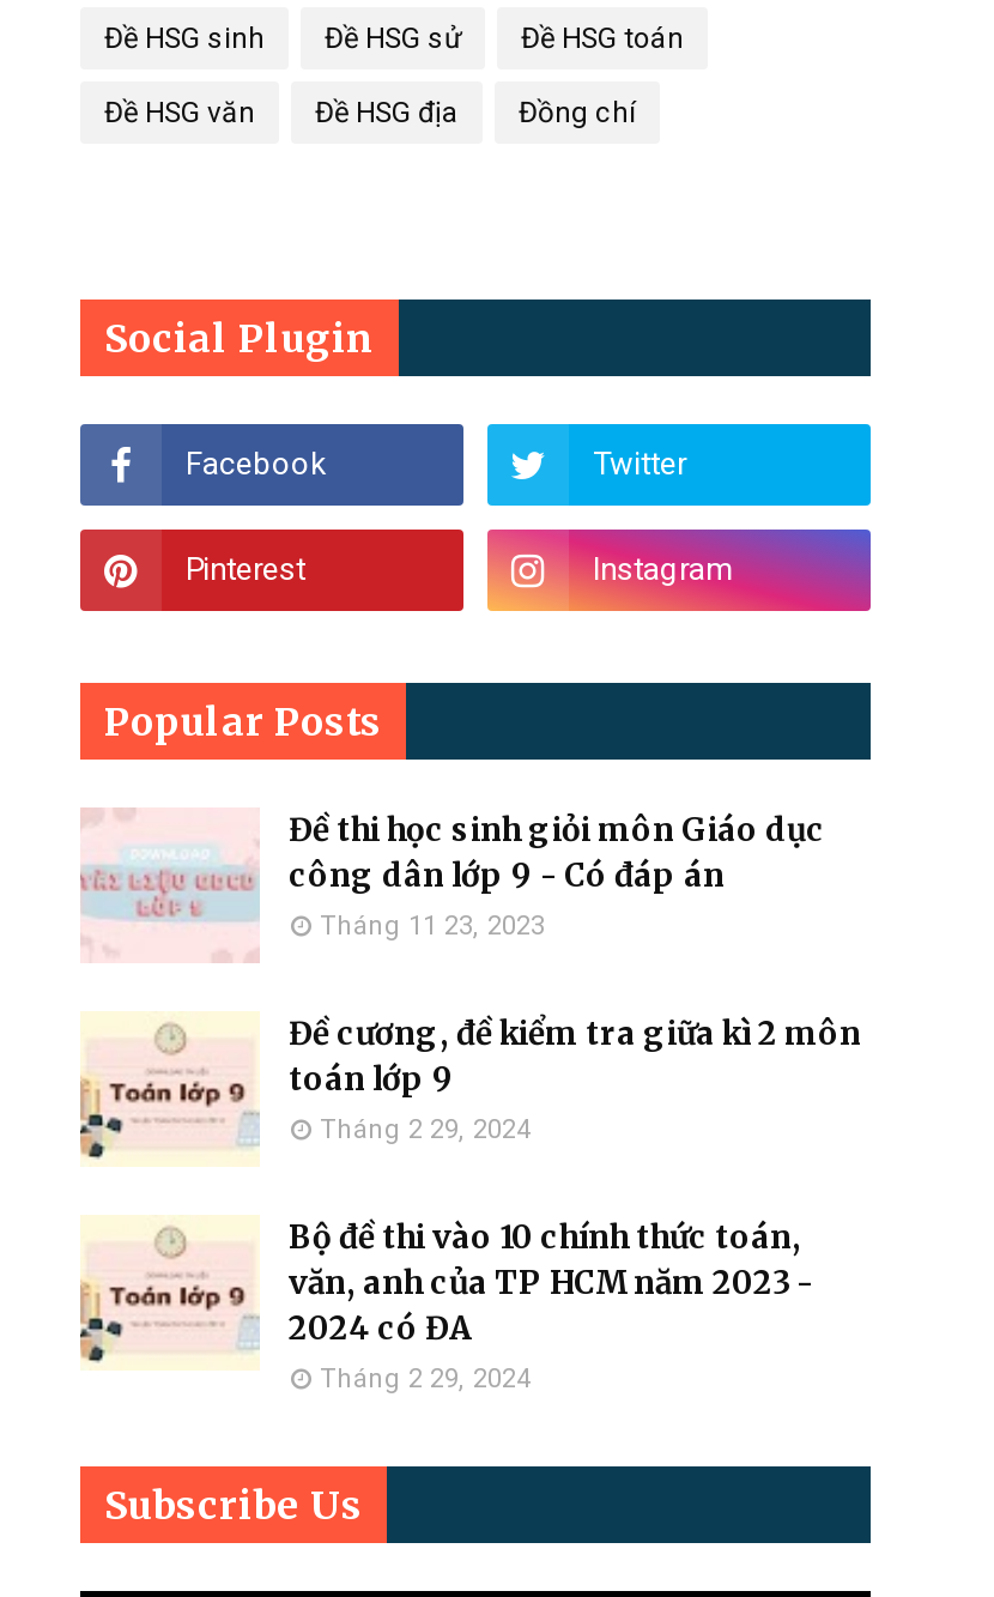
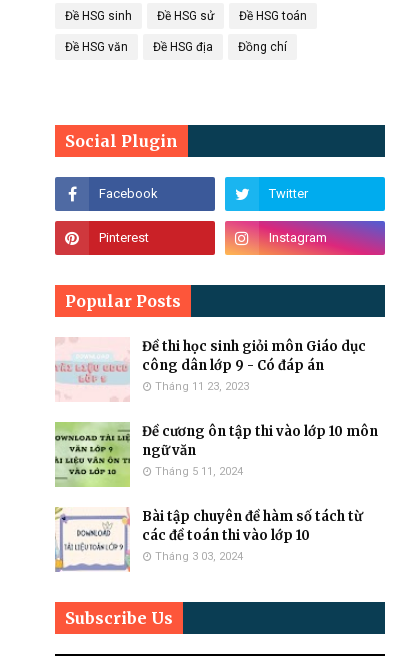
- [image]
- Đề cương, đề kiểm tra giữa kì 2 môn
- toán lớp 9
- Tháng 2 29, 2024
+ [image]
+ Đề cương ôn tập thi vào lớp 10 môn
+ ngữ văn
+ Tháng 5 11, 2024

- [image]
- Bộ đề thi vào 10 chính thức toán,
- văn, anh của TP HCM năm 2023 -
- 2024 có ĐA
- Tháng 2 29, 2024
+ [image]
+ Bài tập chuyên đề hàm số tách từ
+ các đề toán thi vào lớp 10
+ Tháng 3 03, 2024
